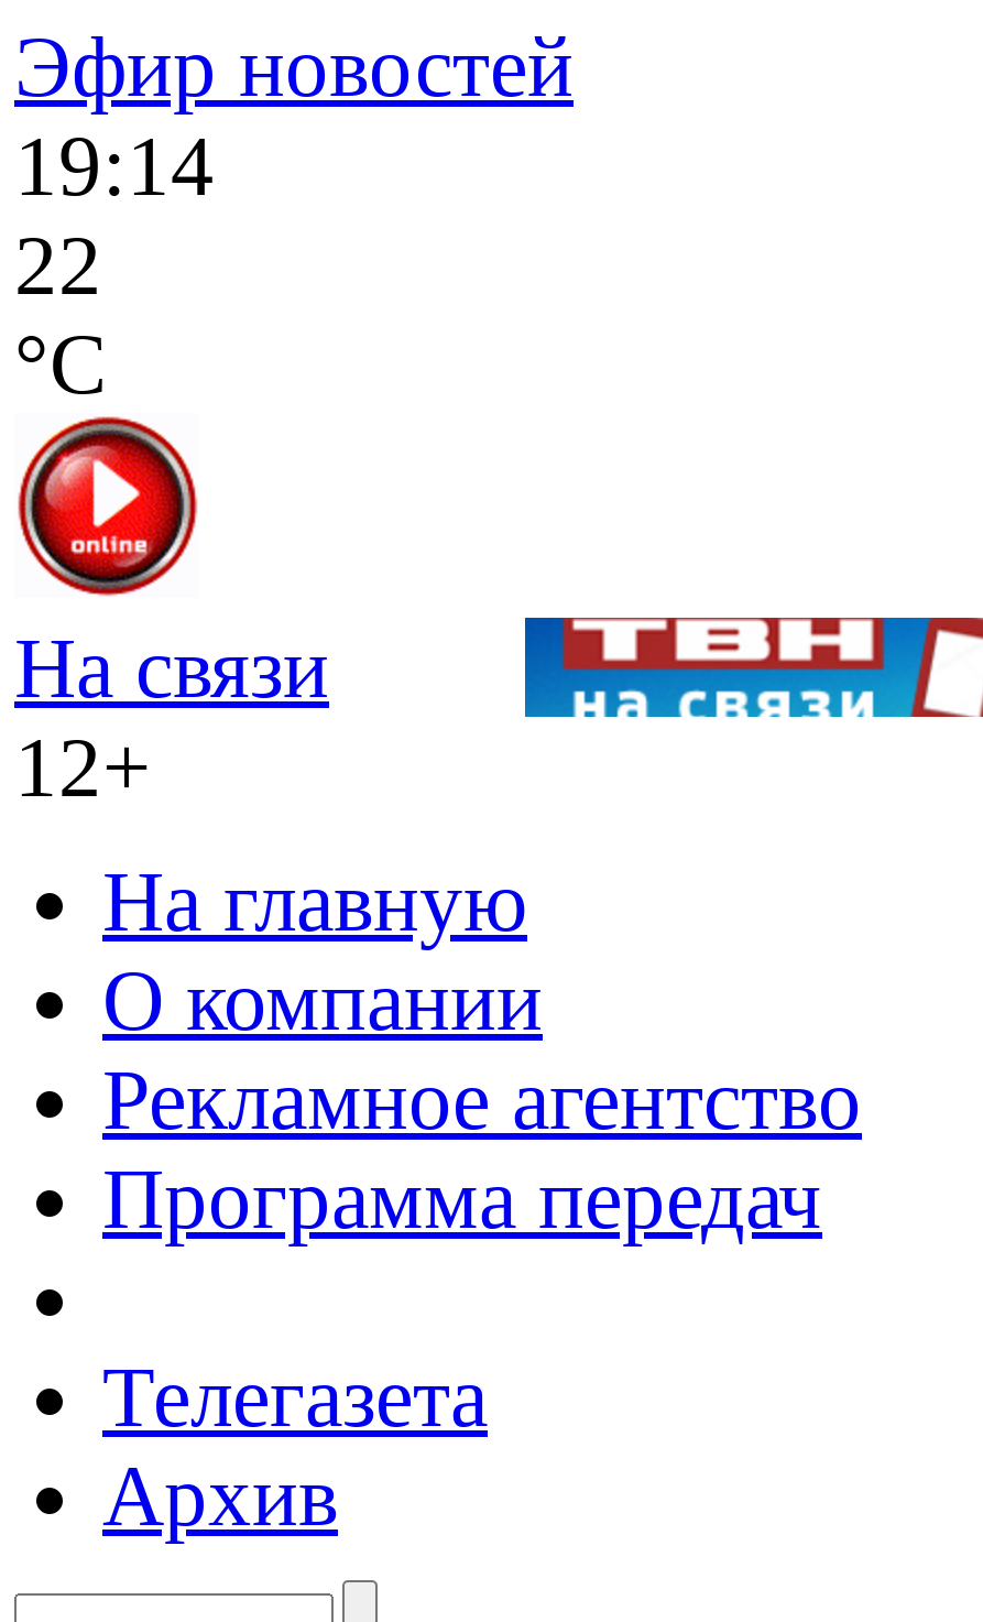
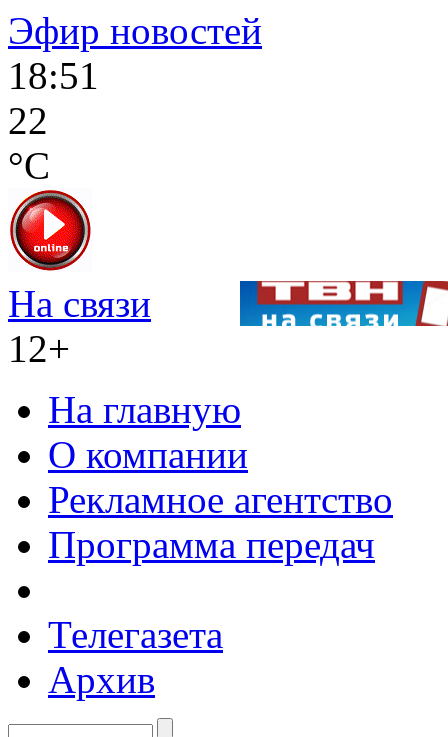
- 19:14
+ 18:51
